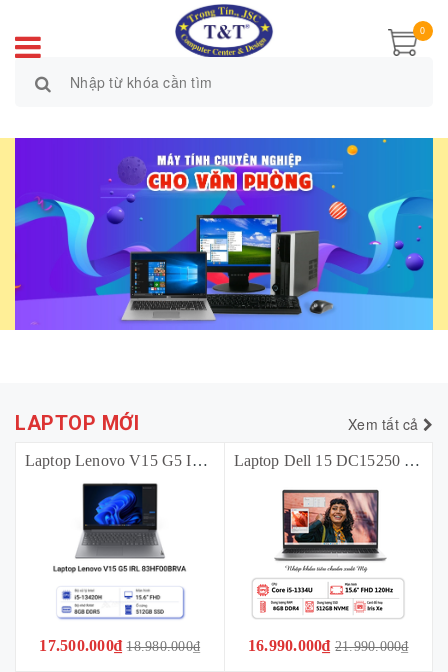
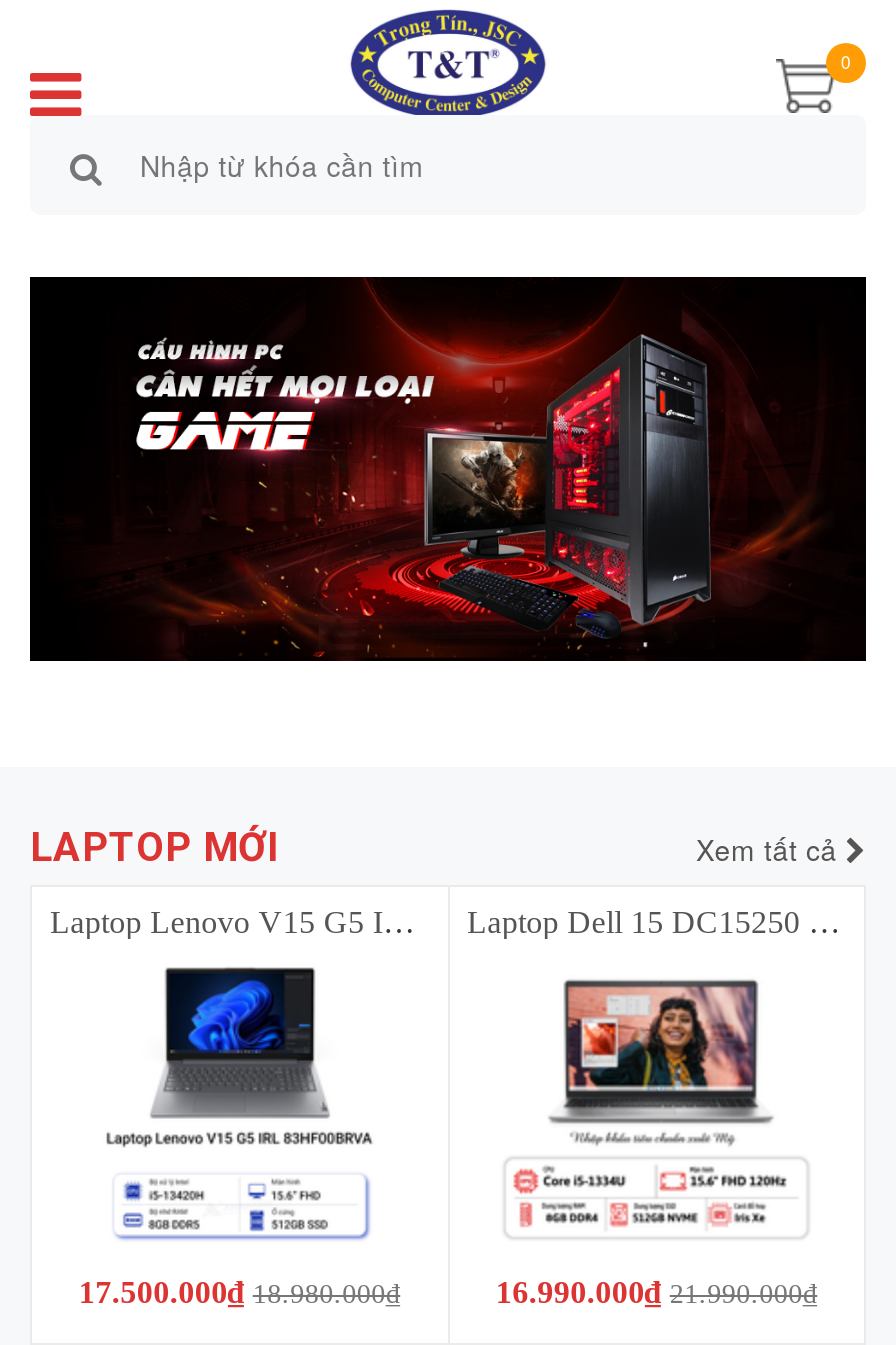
- [image]
+ [image]
